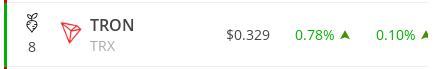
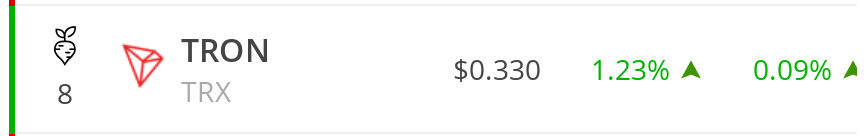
- $0.329
+ $0.330

- 0.78%
+ 1.23%

- 0.10%
+ 0.09%
